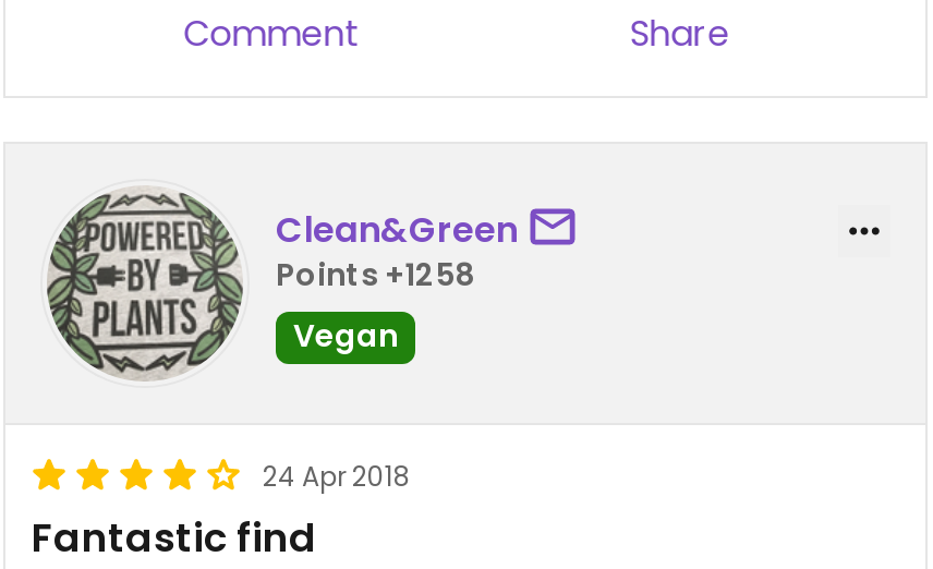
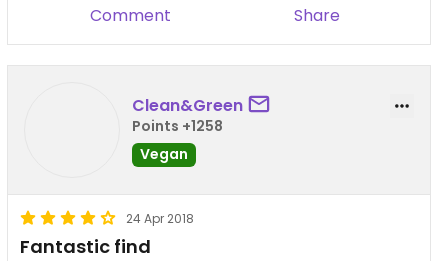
- [image]
